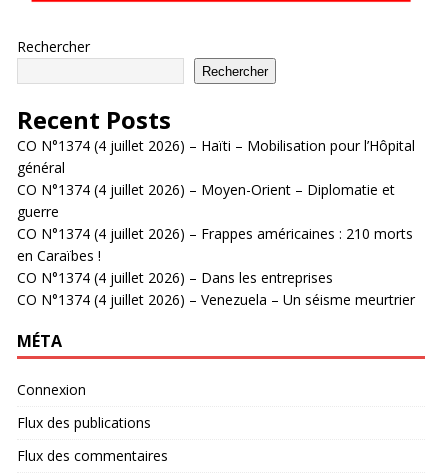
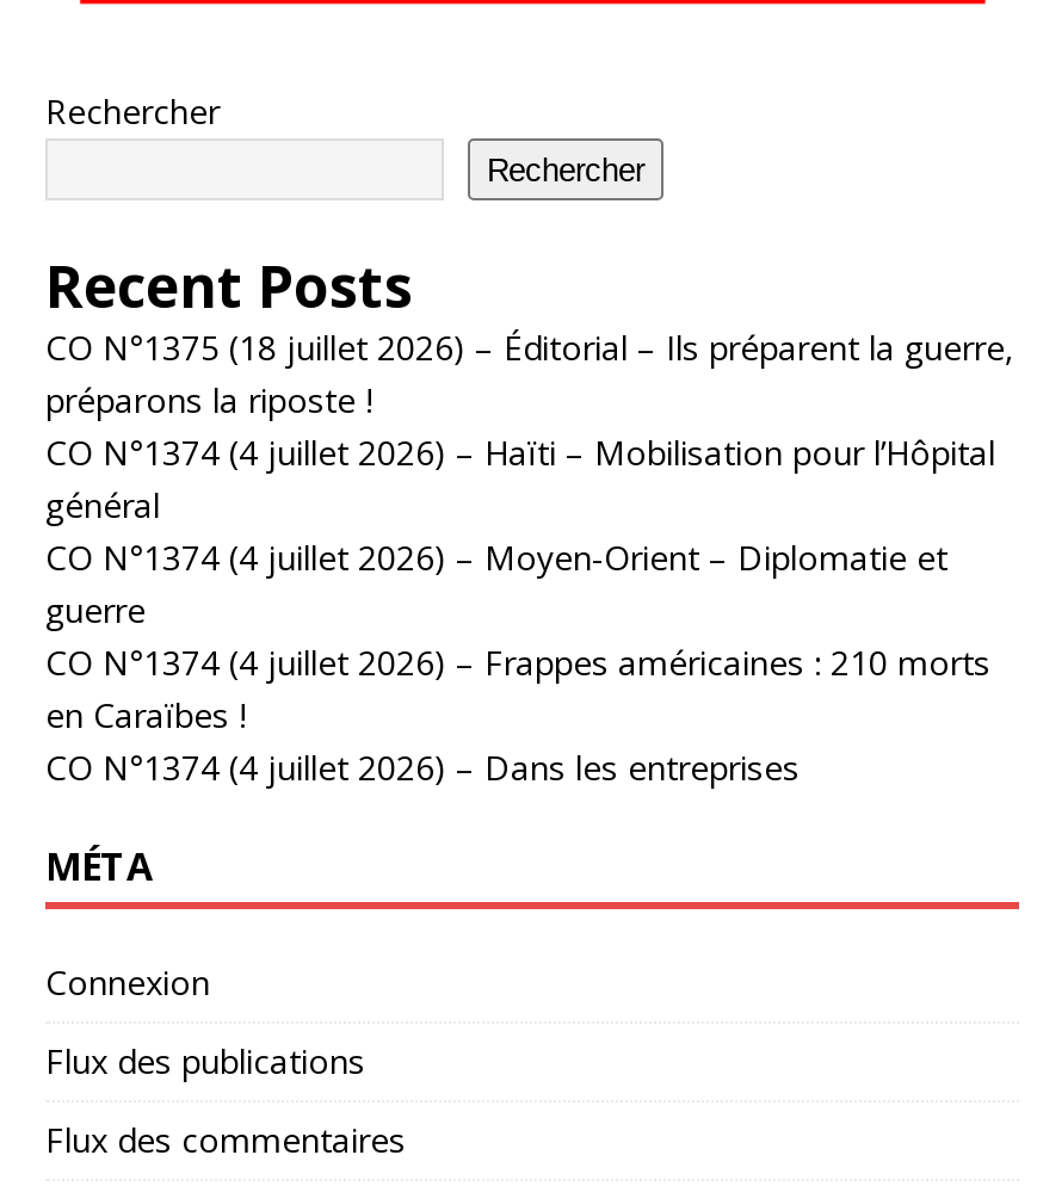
+ CO N°1375 (18 juillet 2026) – Éditorial – Ils préparent la guerre,
+ préparons la riposte !

moved down: CO N°1374 (4 juillet 2026) – Haïti – Mobilisation pour l’Hôpital | général | CO N°1374 (4 juillet 2026) – Moyen-Orient – Diplomatie et | guerre | CO N°1374 (4 juillet 2026) – Frappes américaines : 210 morts | en Caraïbes ! | CO N°1374 (4 juillet 2026) – Dans les entreprises

- CO N°1374 (4 juillet 2026) – Venezuela – Un séisme meurtrier
